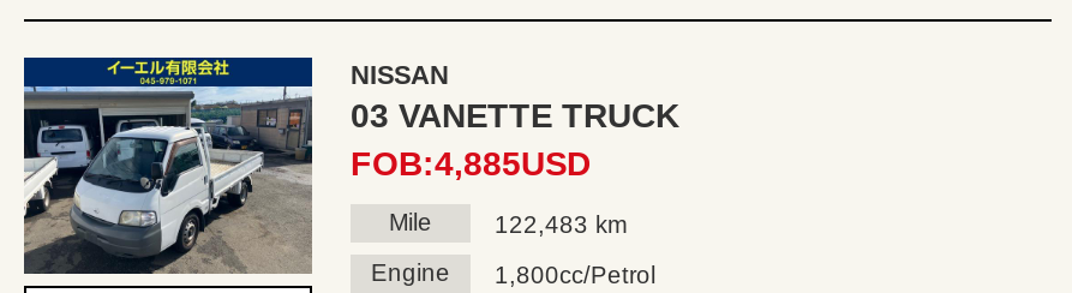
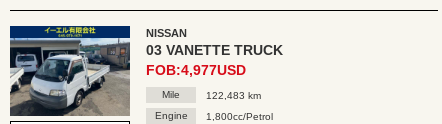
- FOB:4,885USD
+ FOB:4,977USD
